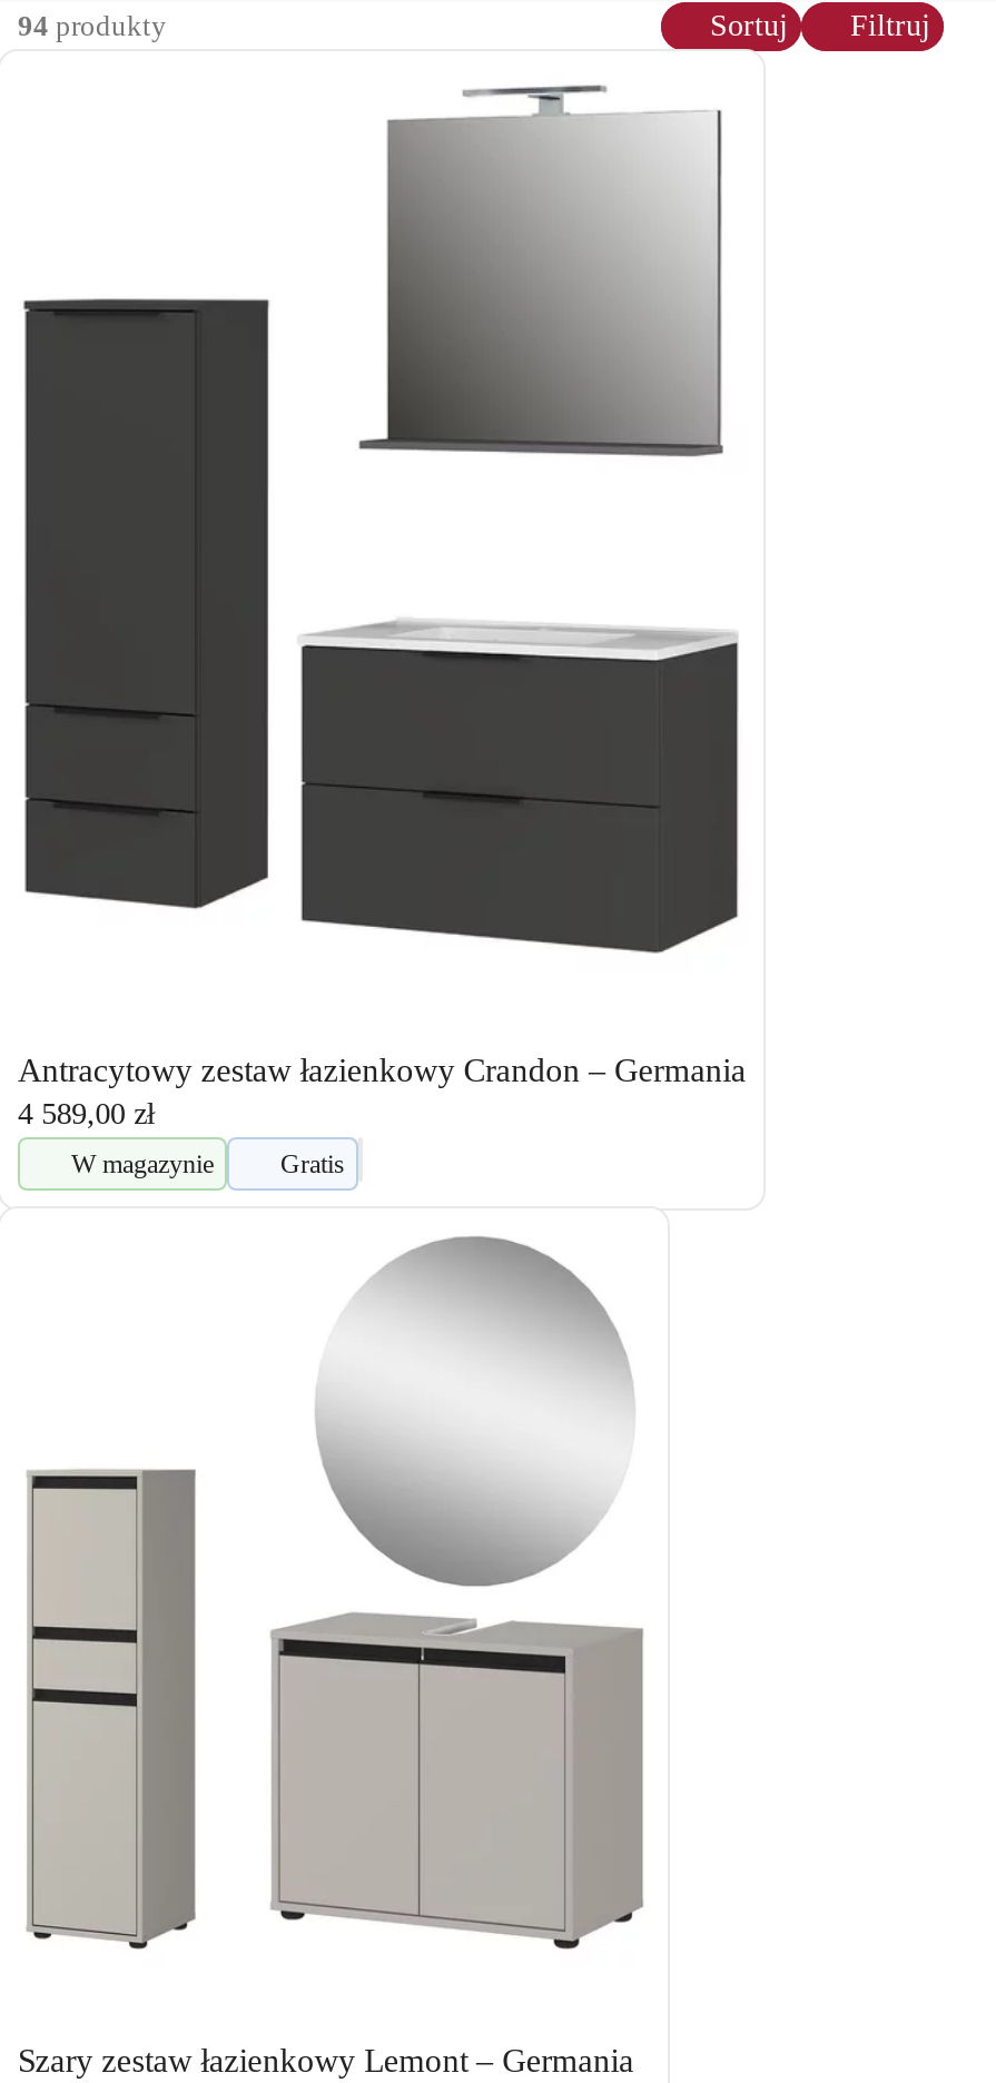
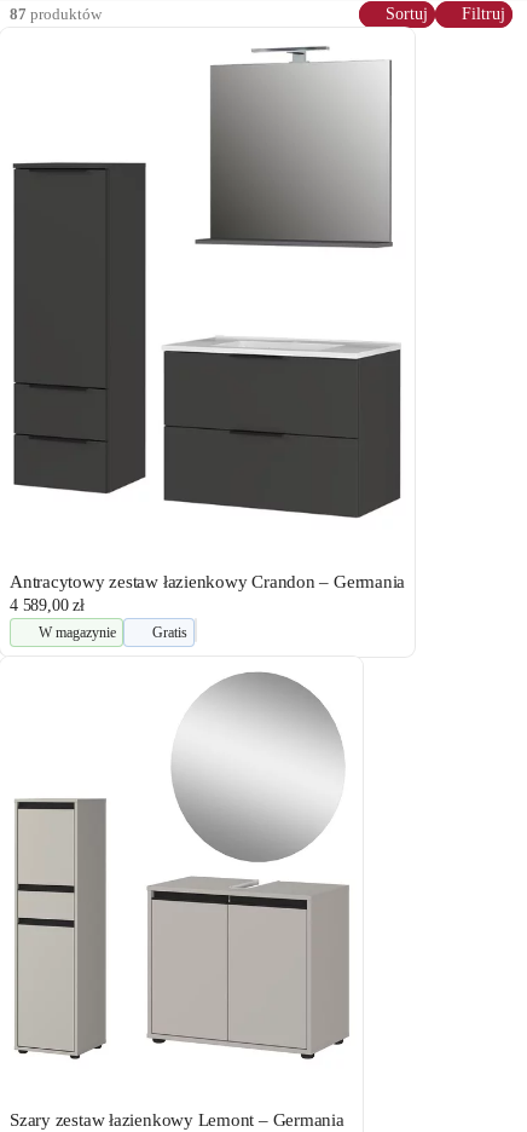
- 94 produkty
+ 87 produktów
